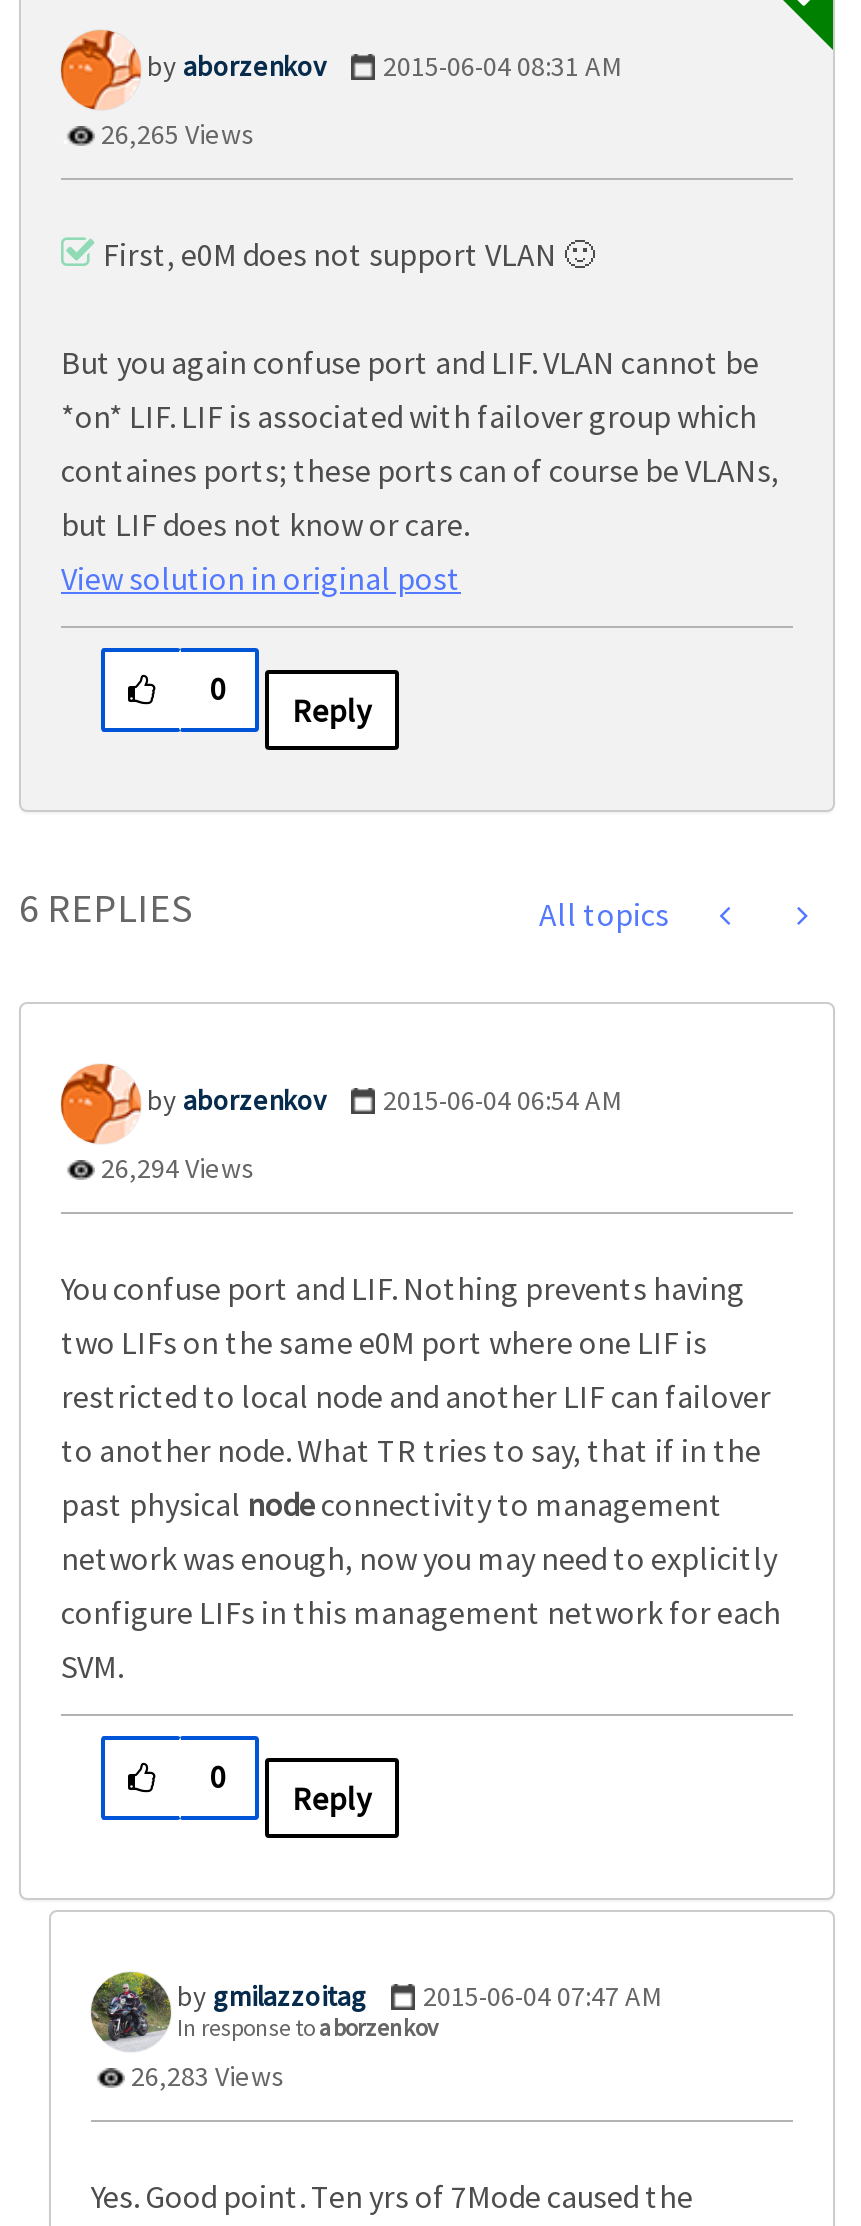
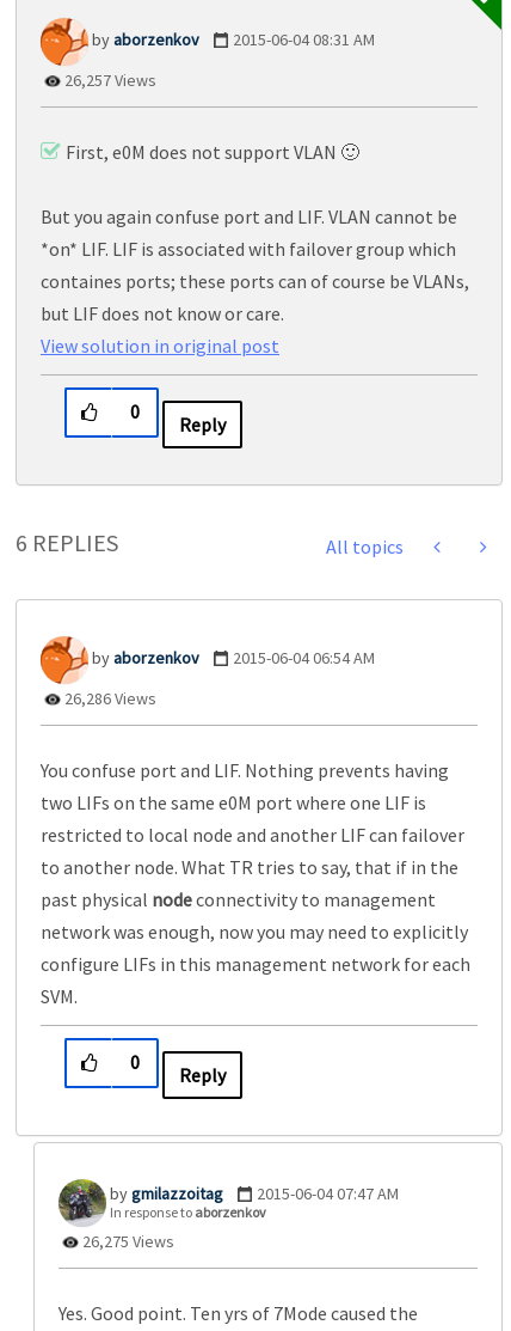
- 26,265 Views
+ 26,257 Views

- 26,294 Views
+ 26,286 Views

- 26,283 Views
+ 26,275 Views
